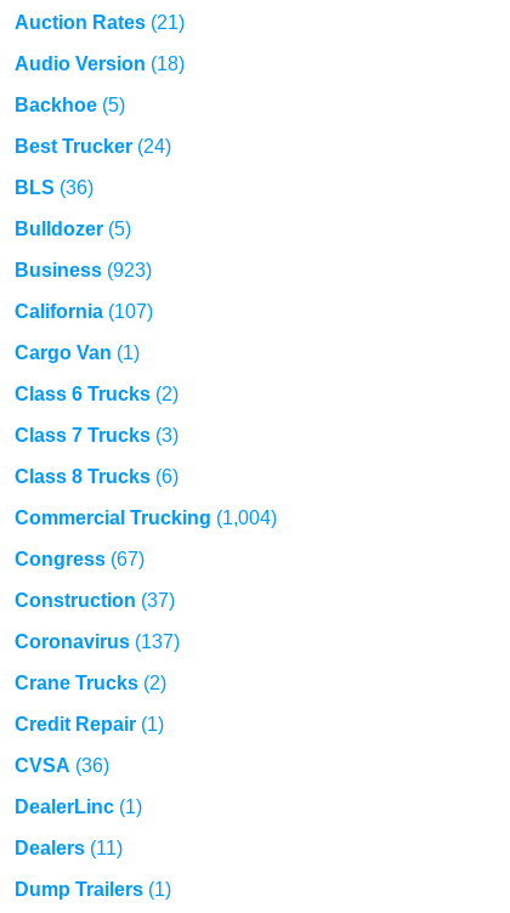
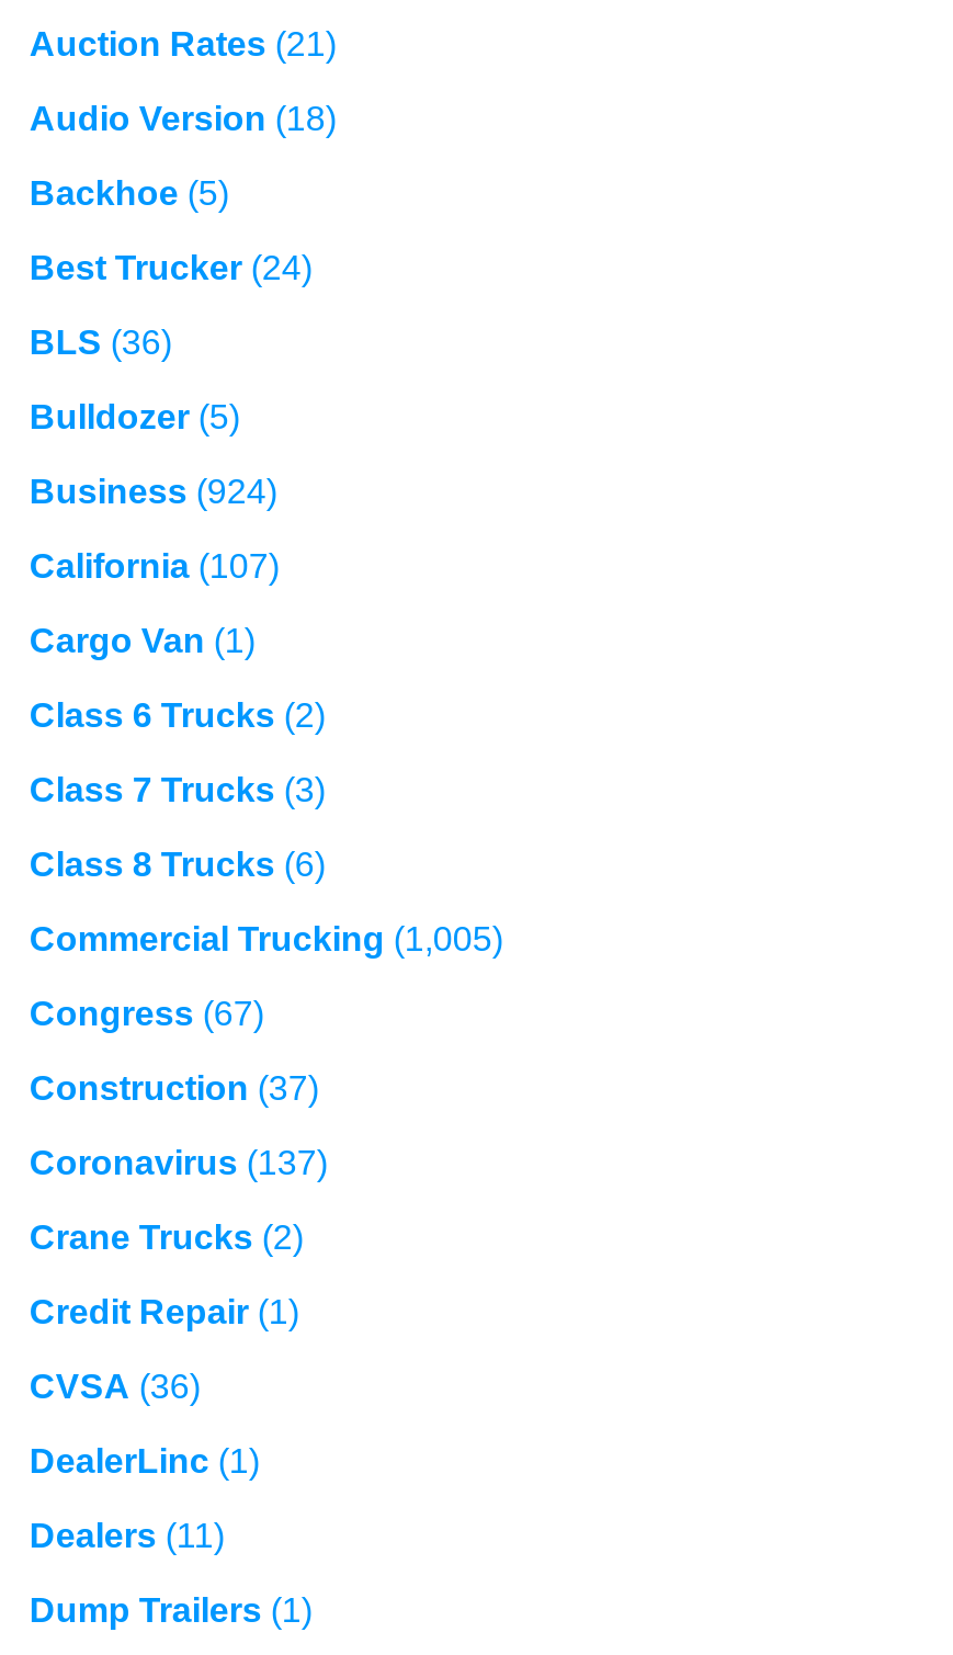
- Business (923)
+ Business (924)

- Commercial Trucking (1,004)
+ Commercial Trucking (1,005)
